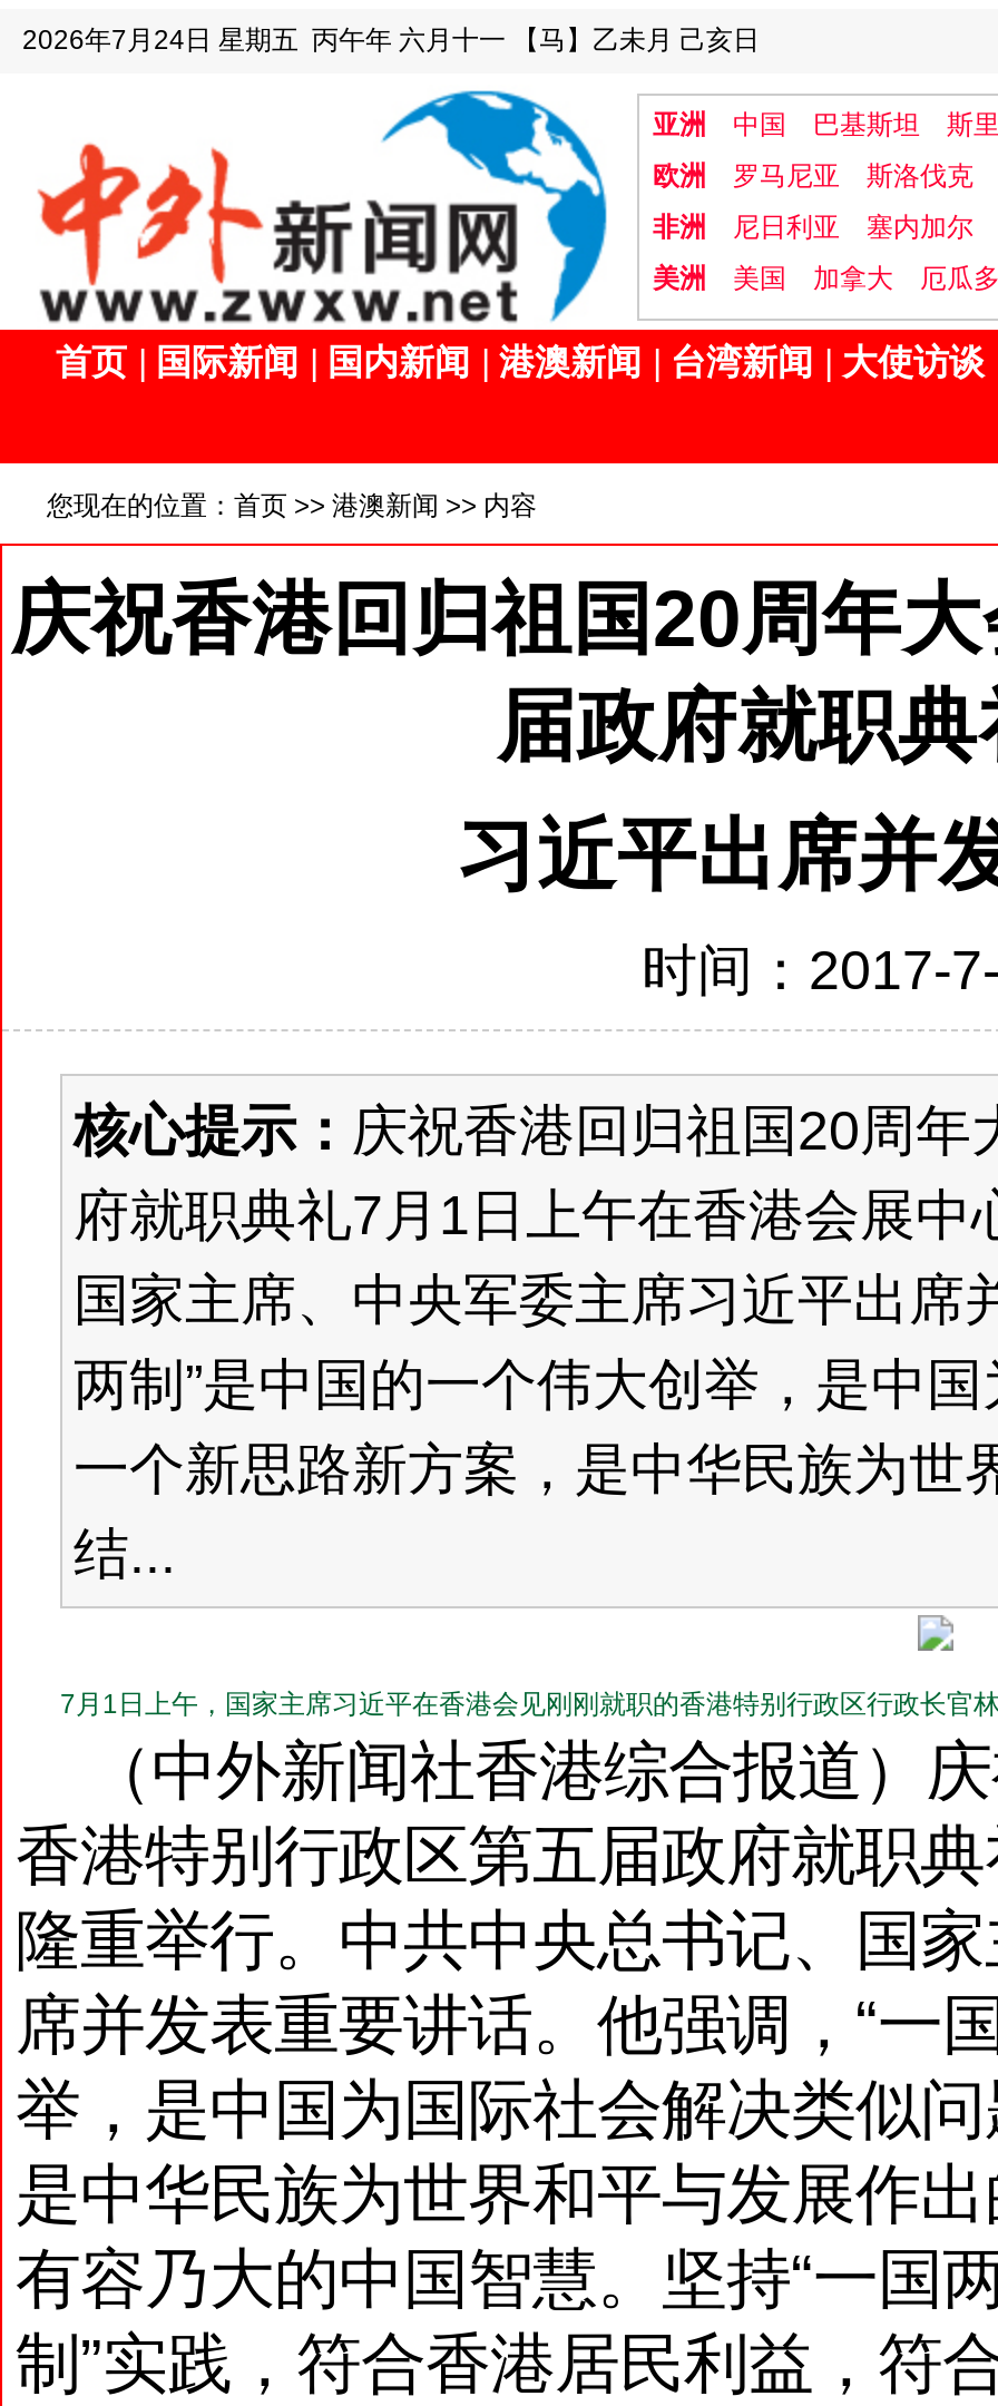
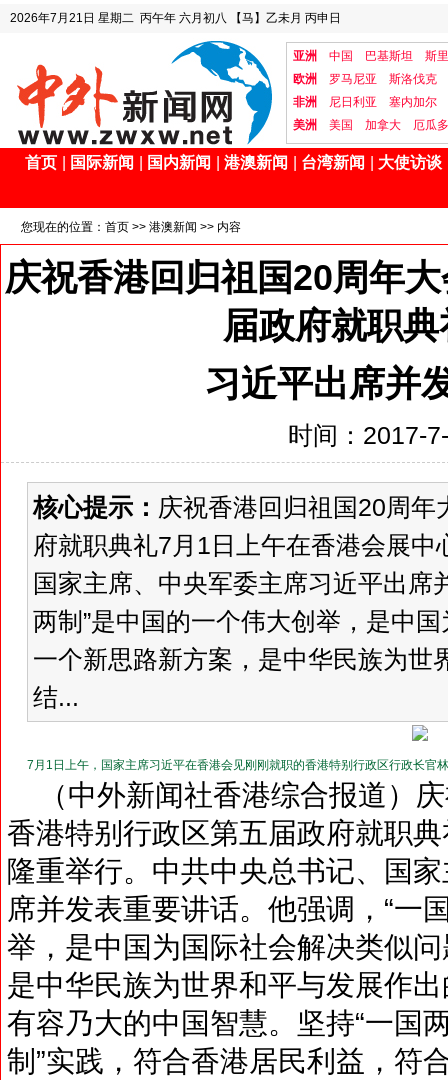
- 2026年7月24日星期五丙午年 六月十一 【马】乙未月 己亥日
+ 2026年7月21日星期二丙午年 六月初八 【马】乙未月 丙申日
